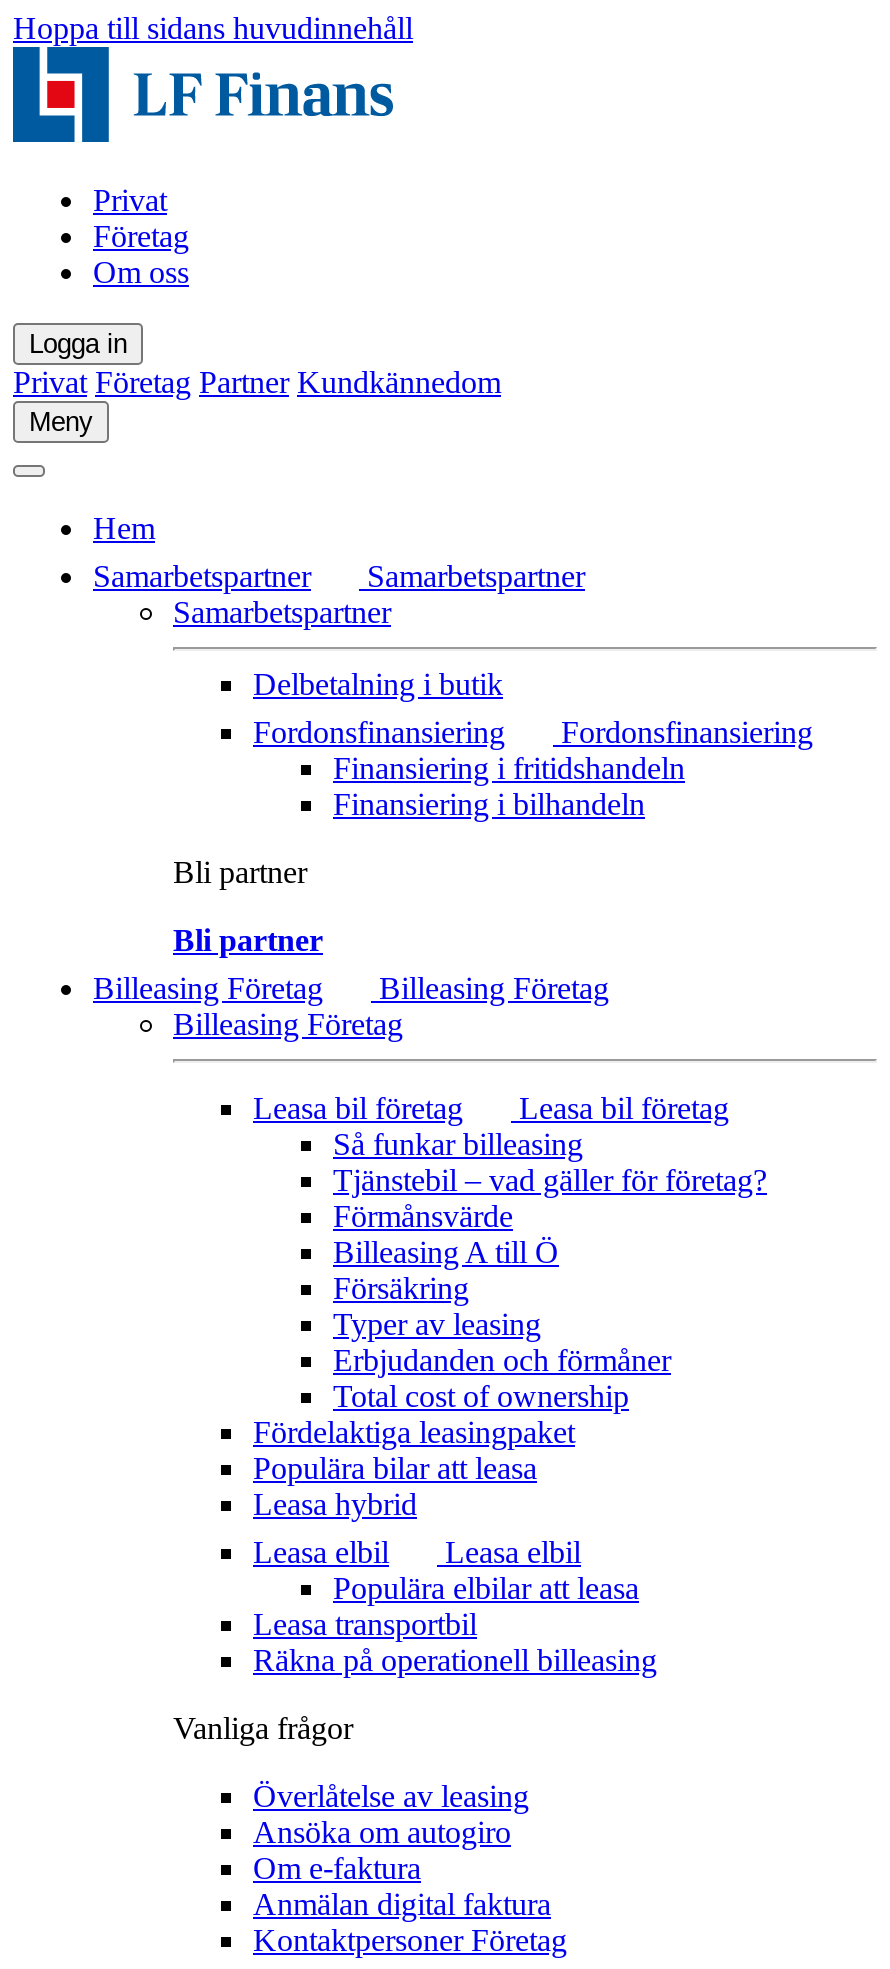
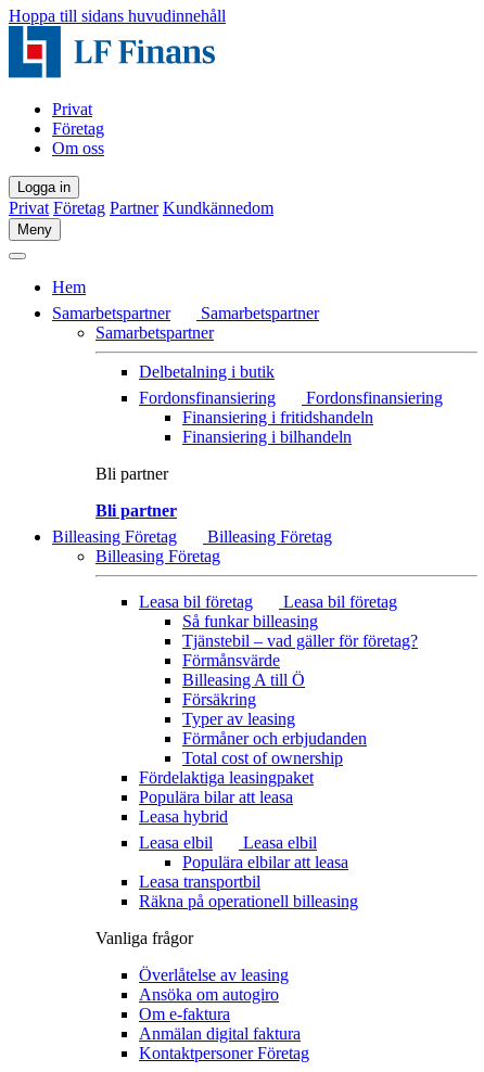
- Erbjudanden och förmåner
+ Förmåner och erbjudanden
